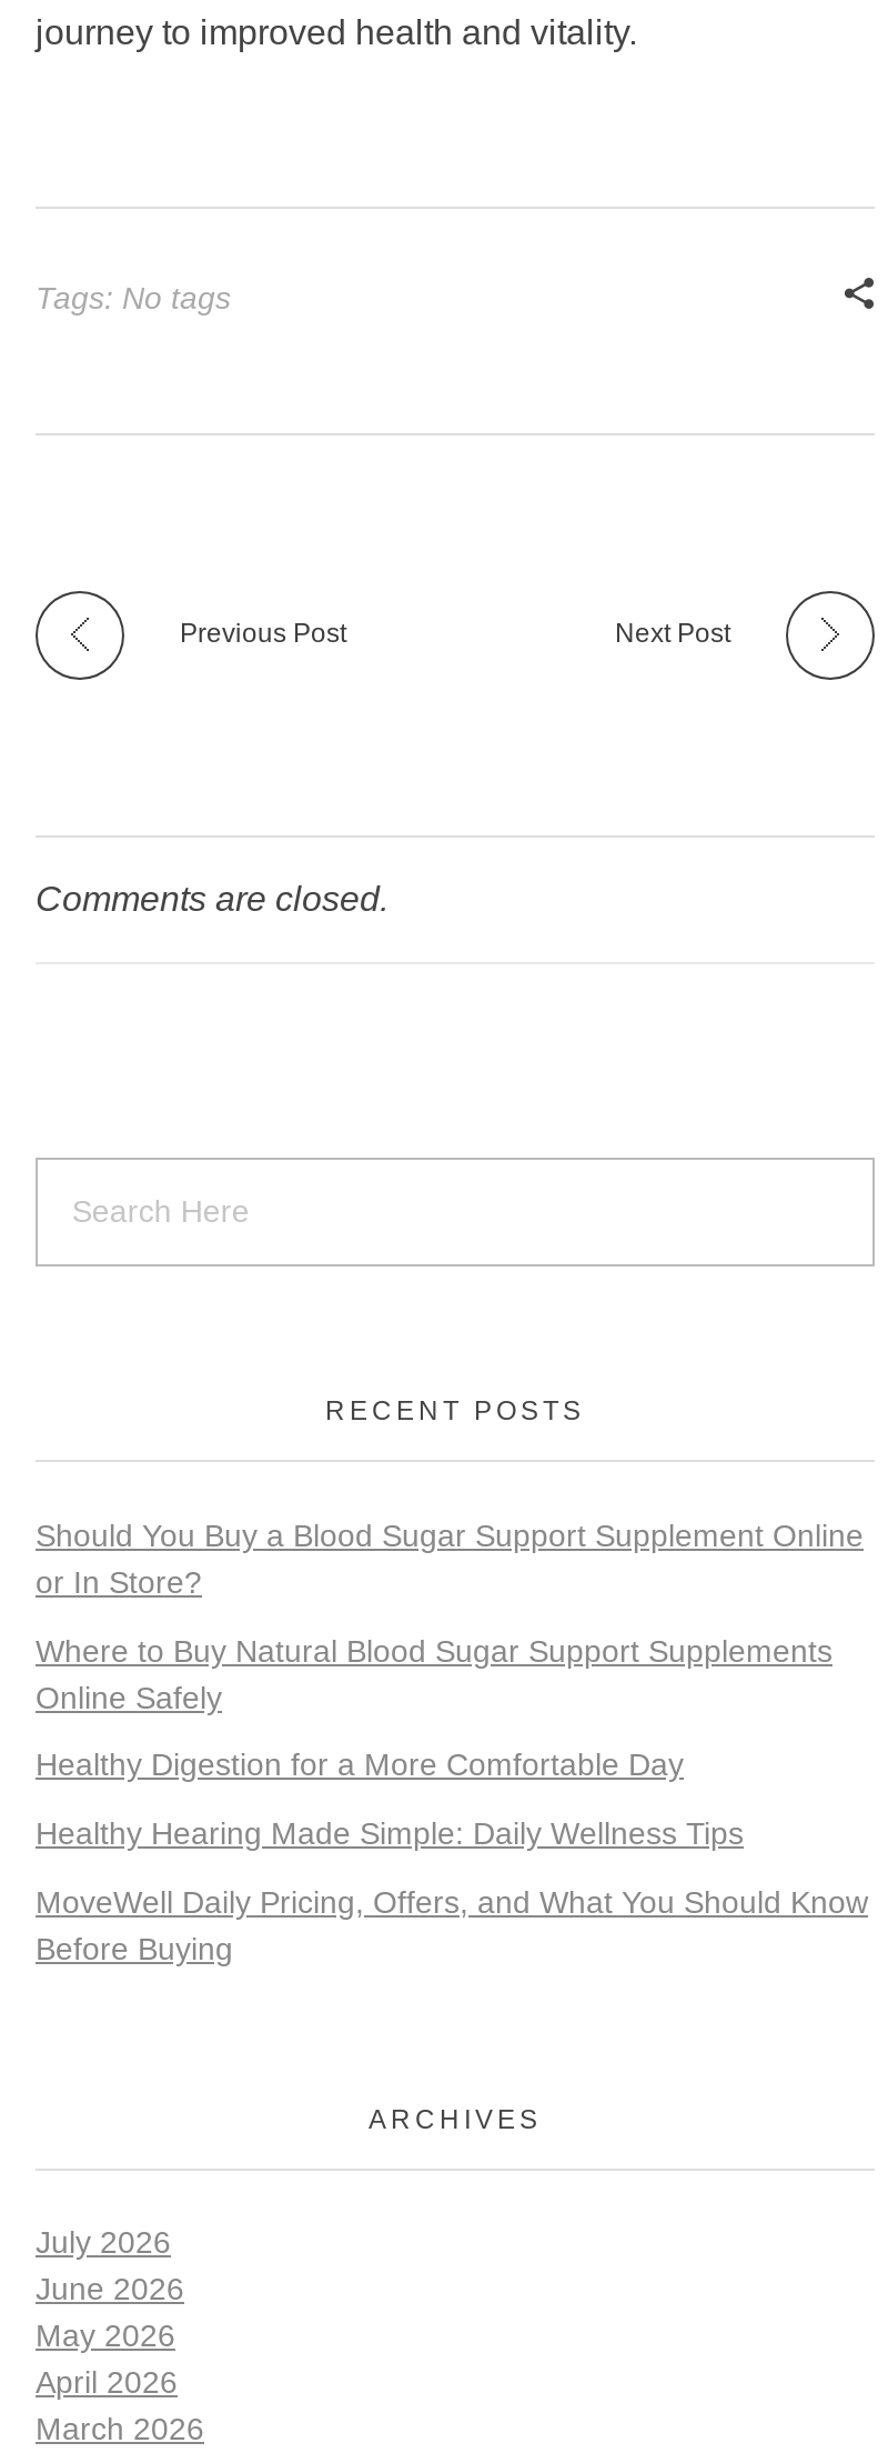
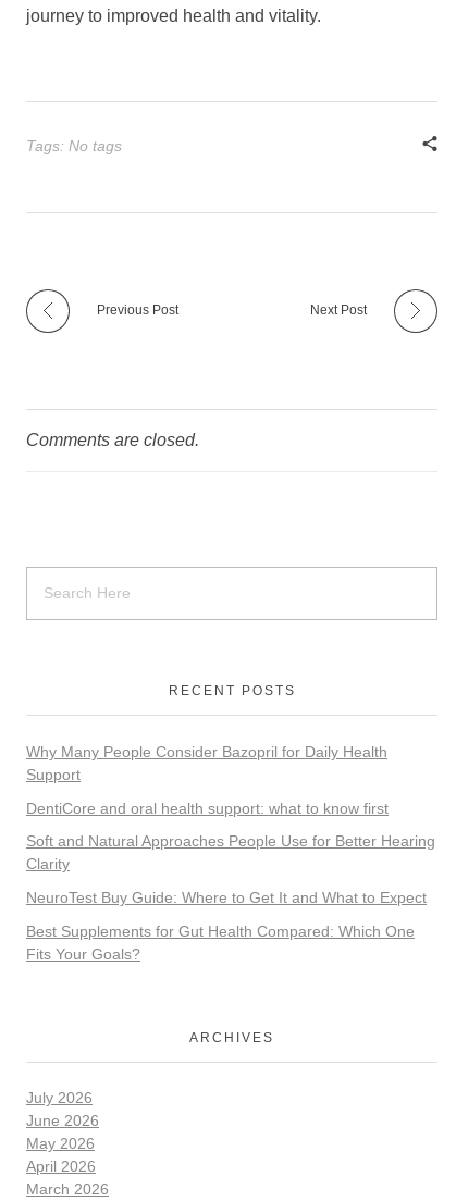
- Should You Buy a Blood Sugar Support Supplement Online
- or In Store?
+ Why Many People Consider Bazopril for Daily Health
+ Support

- Where to Buy Natural Blood Sugar Support Supplements
- Online Safely
+ DentiCore and oral health support: what to know first

- Healthy Digestion for a More Comfortable Day
+ Soft and Natural Approaches People Use for Better Hearing
+ Clarity

- Healthy Hearing Made Simple: Daily Wellness Tips
+ NeuroTest Buy Guide: Where to Get It and What to Expect

- MoveWell Daily Pricing, Offers, and What You Should Know
- Before Buying
+ Best Supplements for Gut Health Compared: Which One
+ Fits Your Goals?
